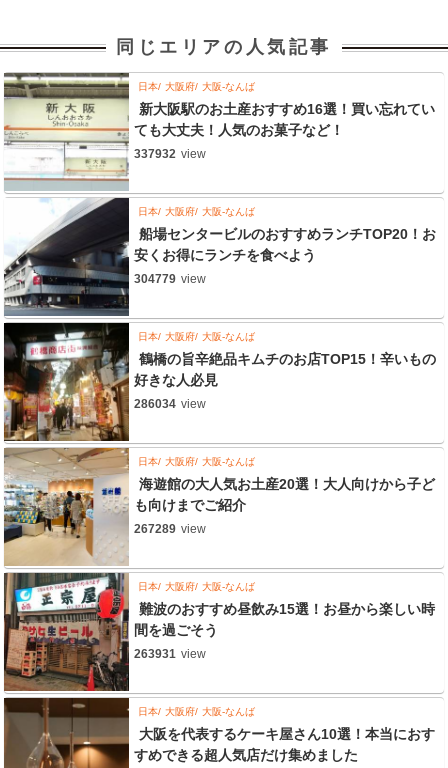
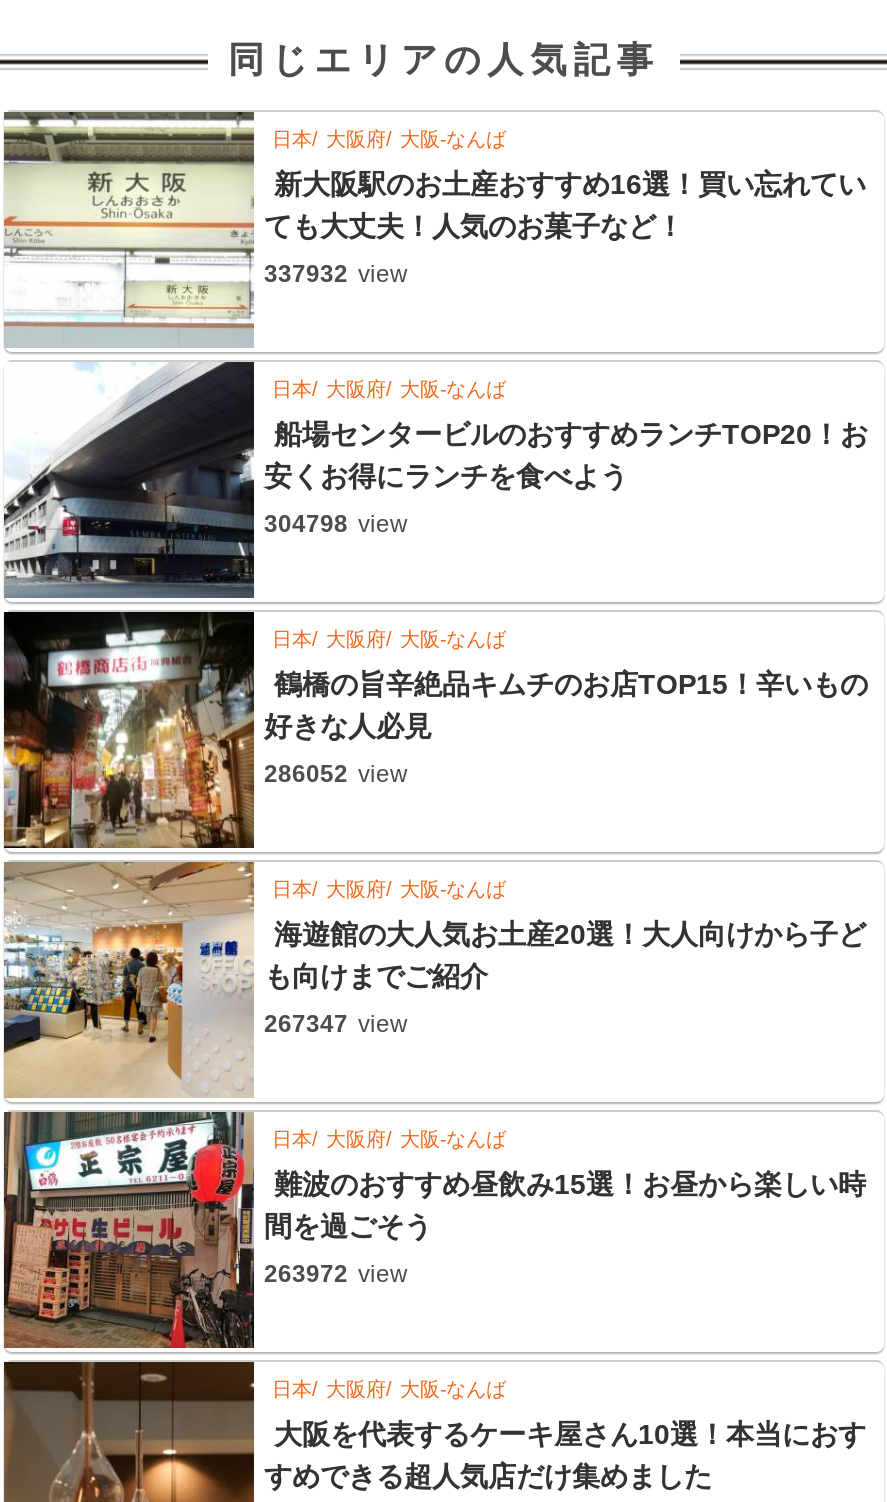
- 304779 view
+ 304798 view

- 286034 view
+ 286052 view

- 267289 view
+ 267347 view

- 263931 view
+ 263972 view
